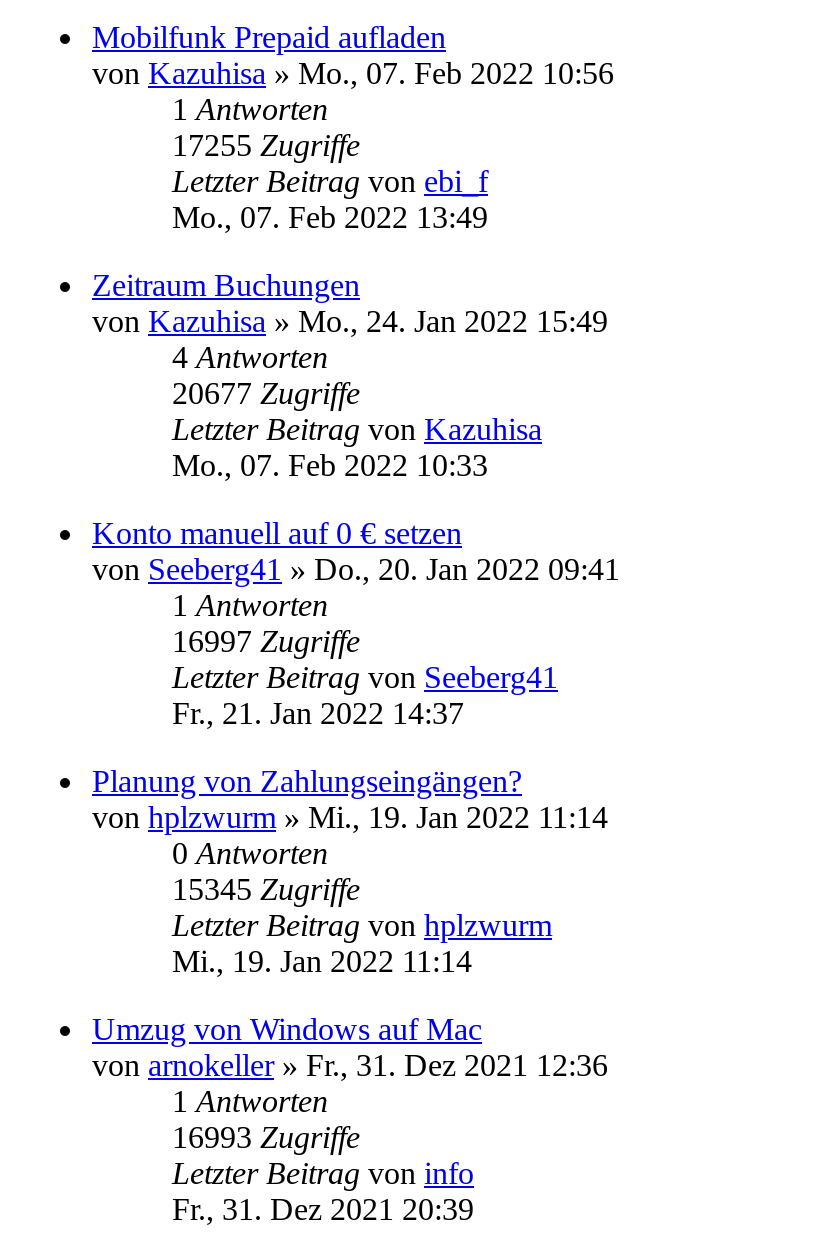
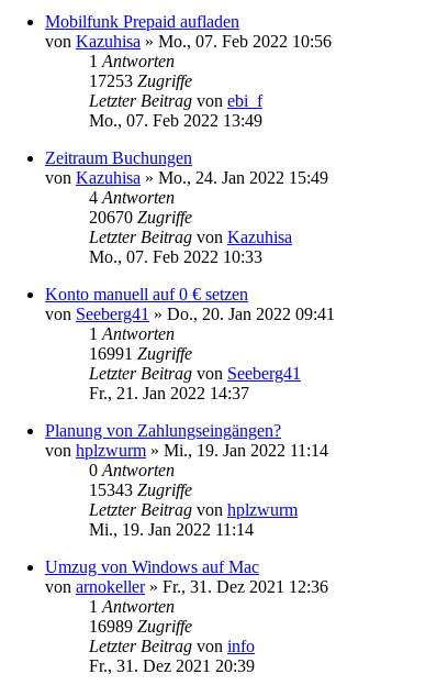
- 17255 Zugriffe
+ 17253 Zugriffe

- 20677 Zugriffe
+ 20670 Zugriffe

- 16997 Zugriffe
+ 16991 Zugriffe

- 15345 Zugriffe
+ 15343 Zugriffe

- 16993 Zugriffe
+ 16989 Zugriffe
